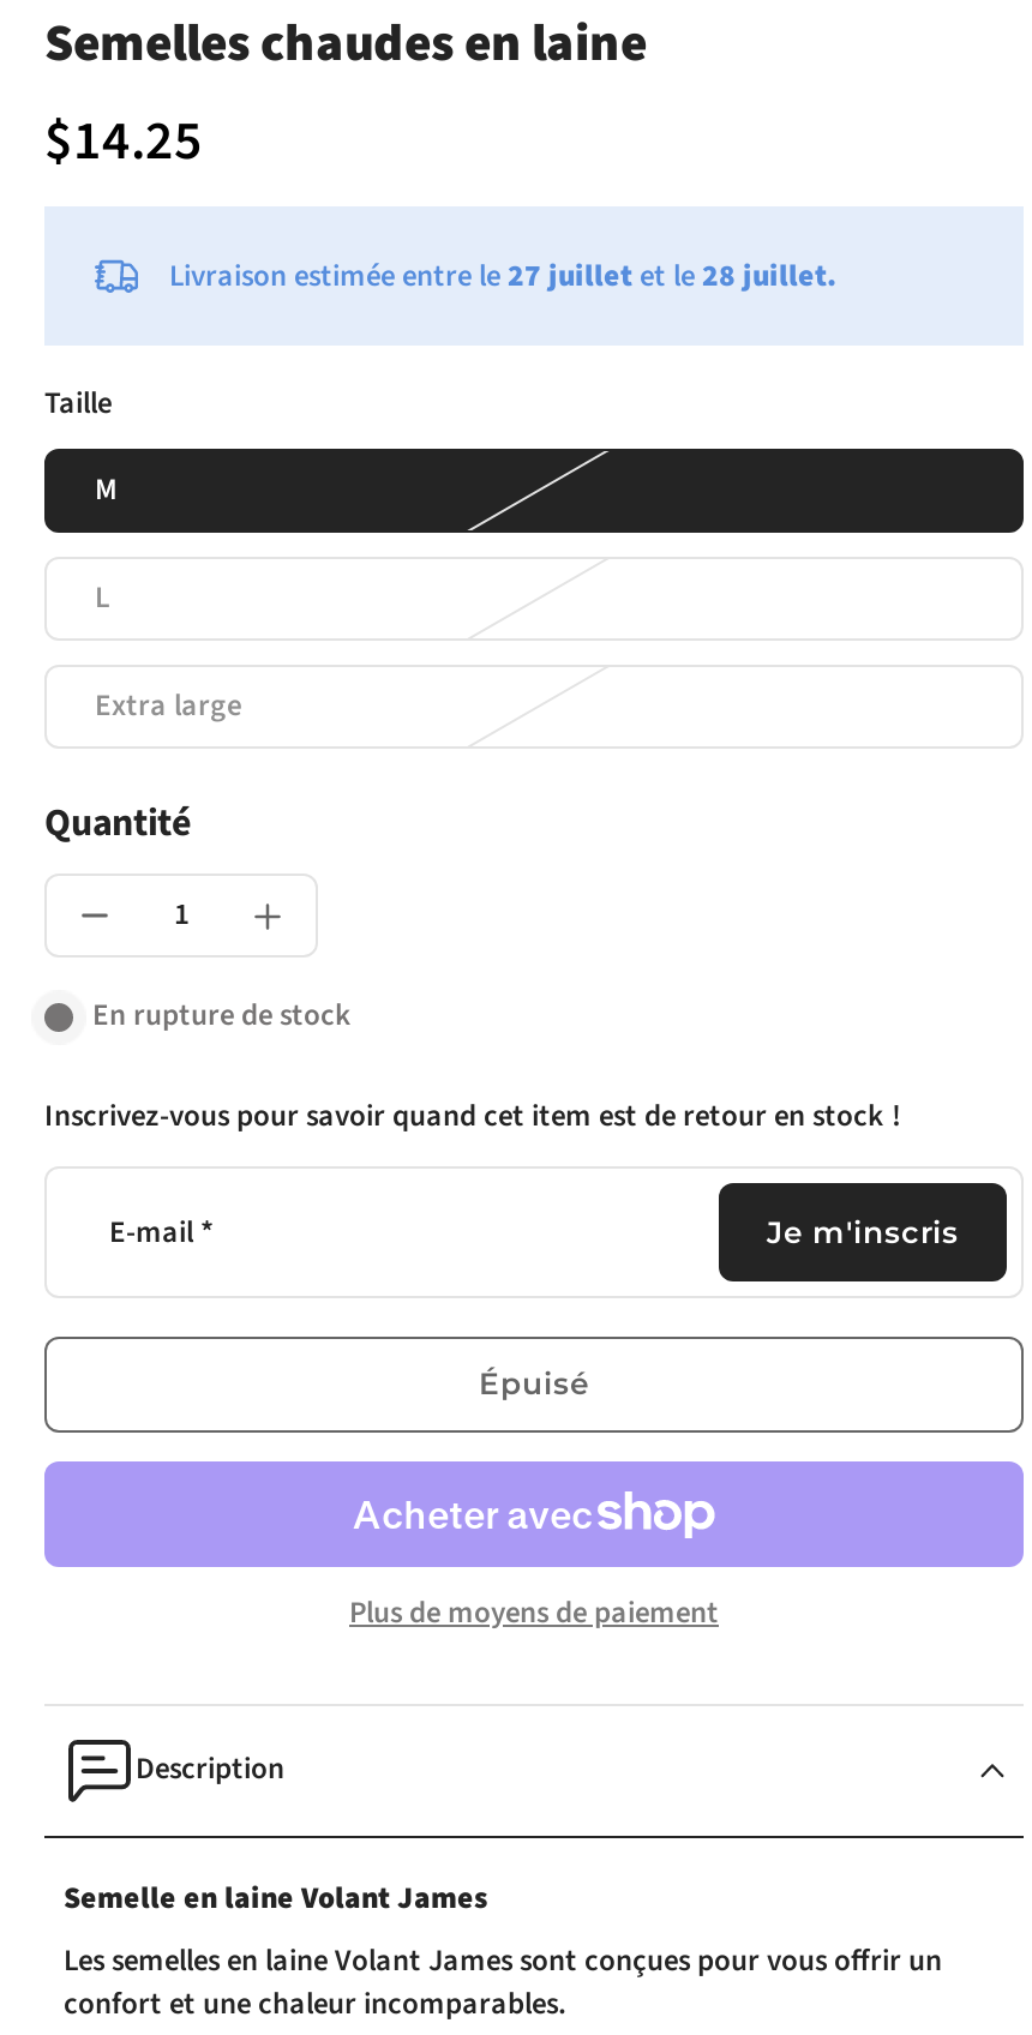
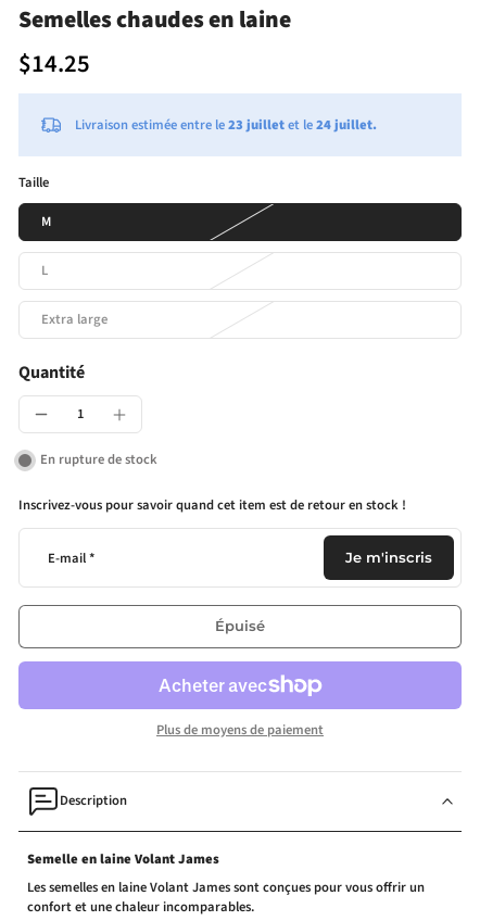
- Livraison estimée entre le 27 juillet et le 28 juillet.
+ Livraison estimée entre le 23 juillet et le 24 juillet.
